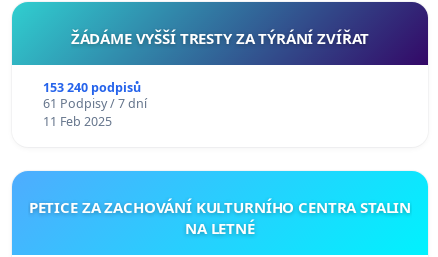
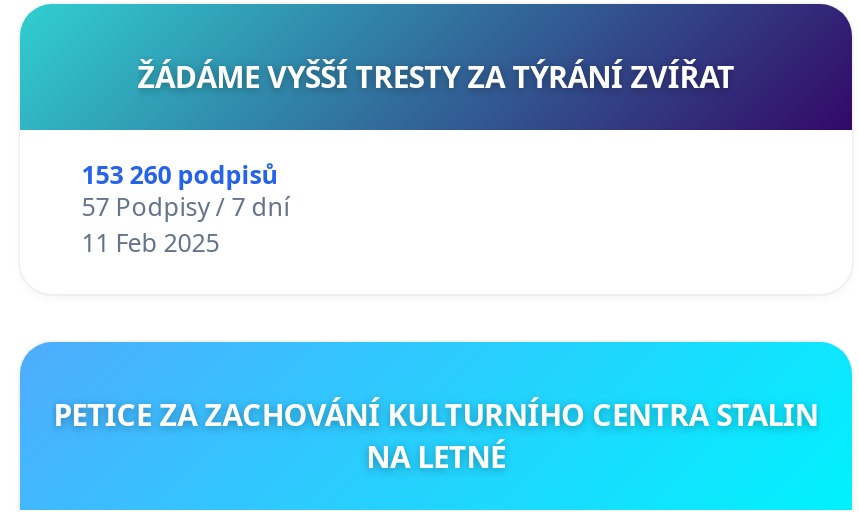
- 153 240 podpisů
+ 153 260 podpisů

- 61 Podpisy / 7 dní
+ 57 Podpisy / 7 dní
